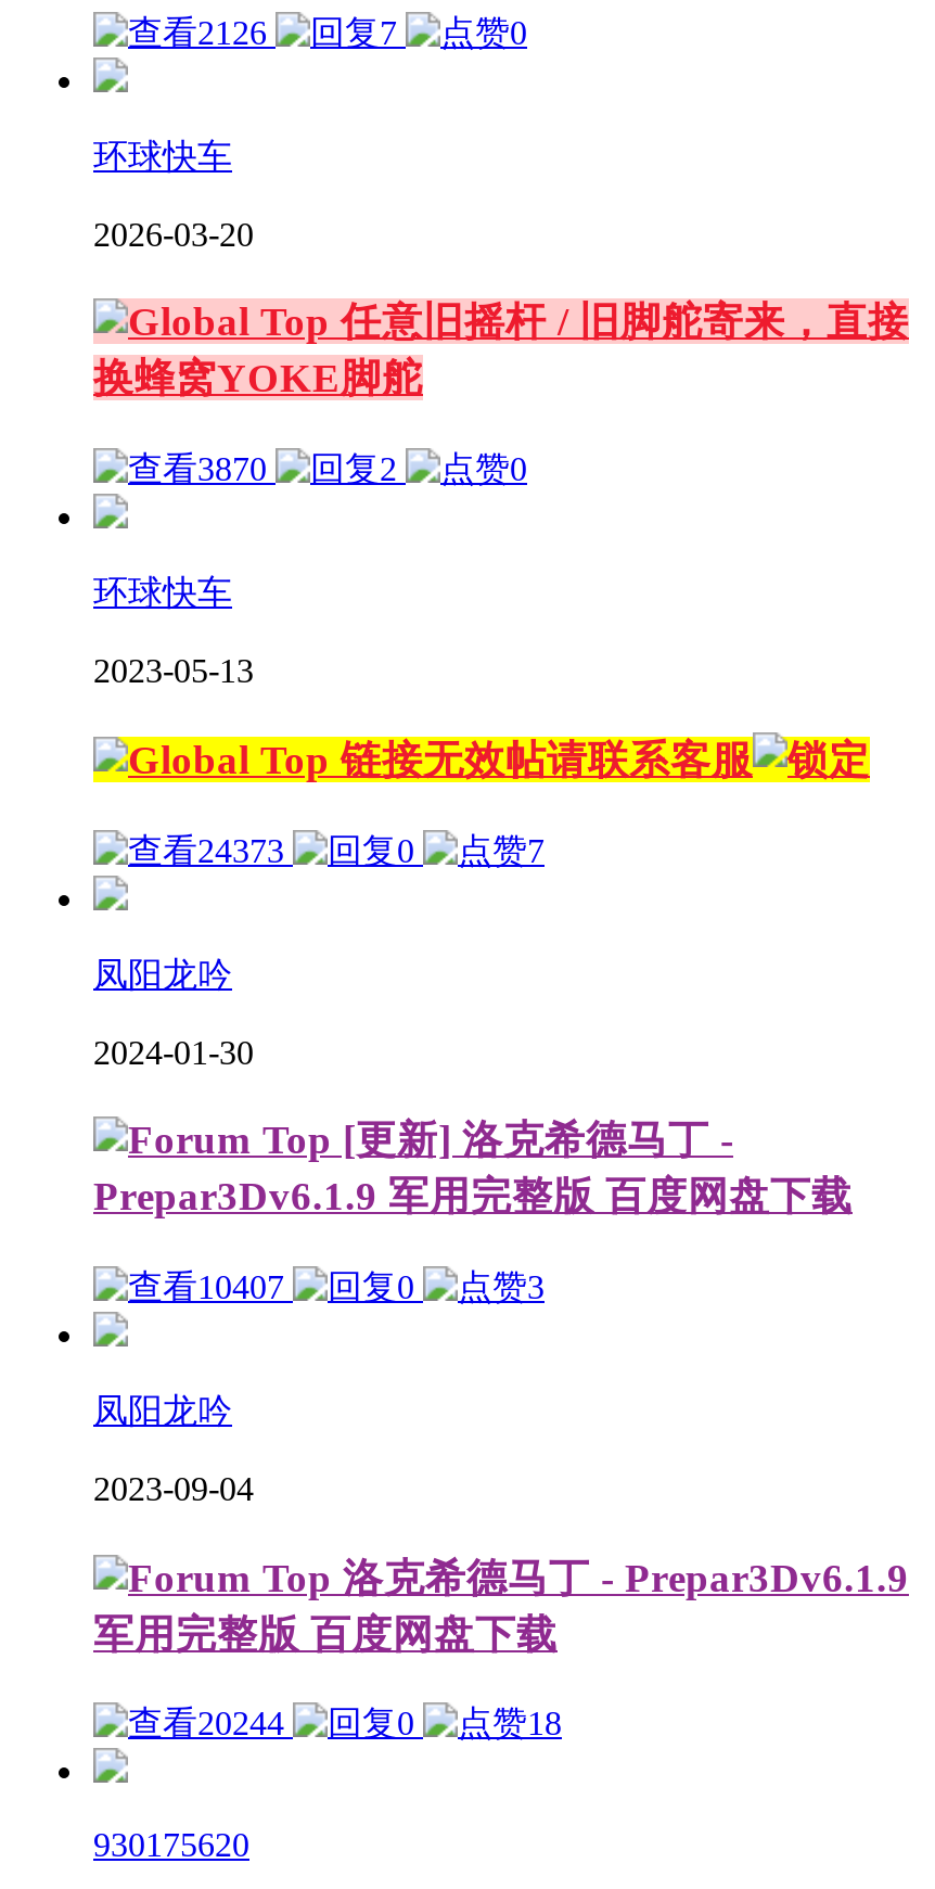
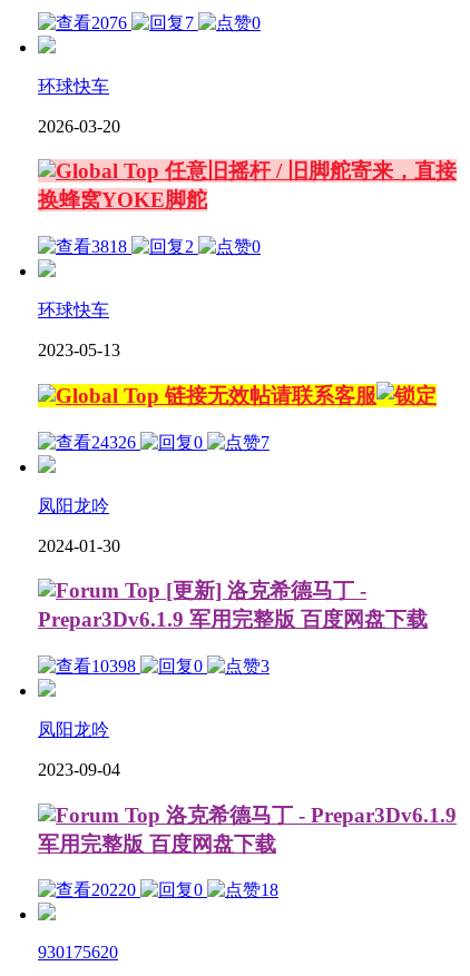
- 2126
+ 2076

- 3870
+ 3818

- 24373
+ 24326

- 10407
+ 10398

- 20244
+ 20220
